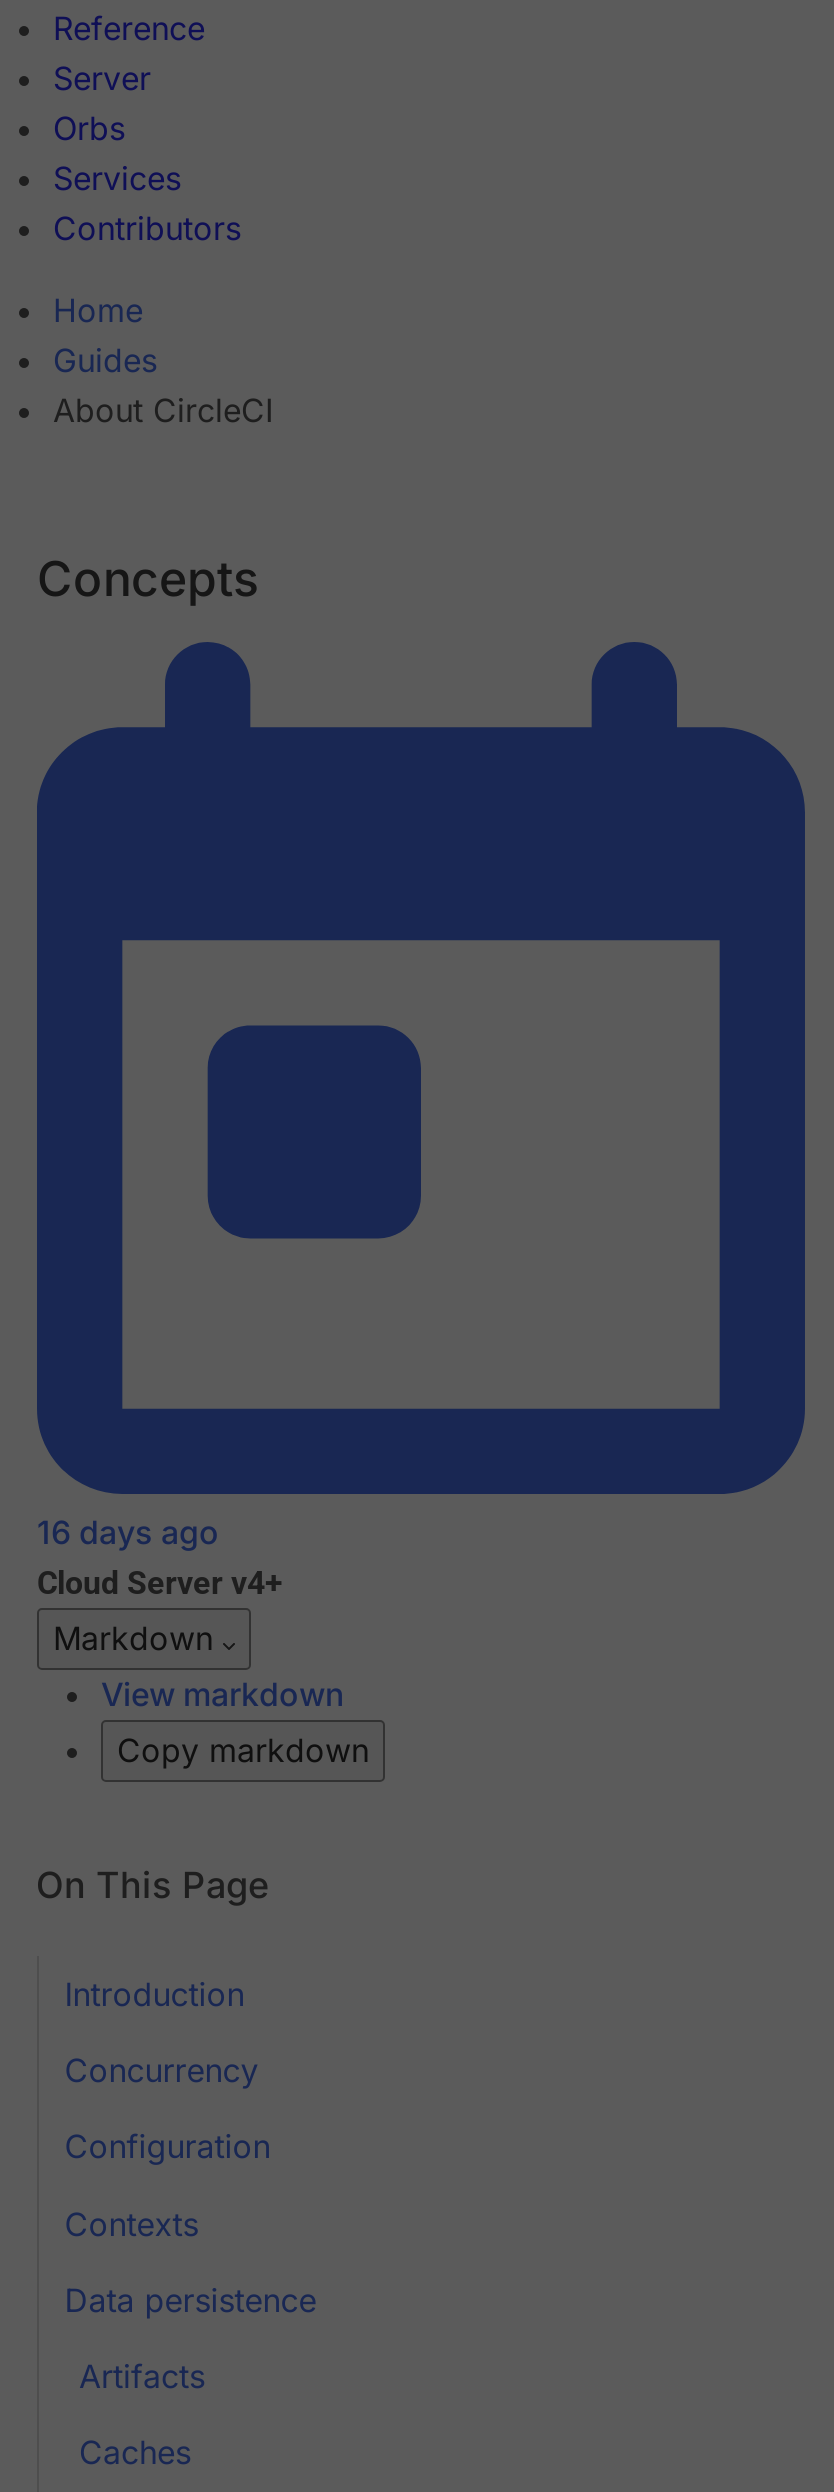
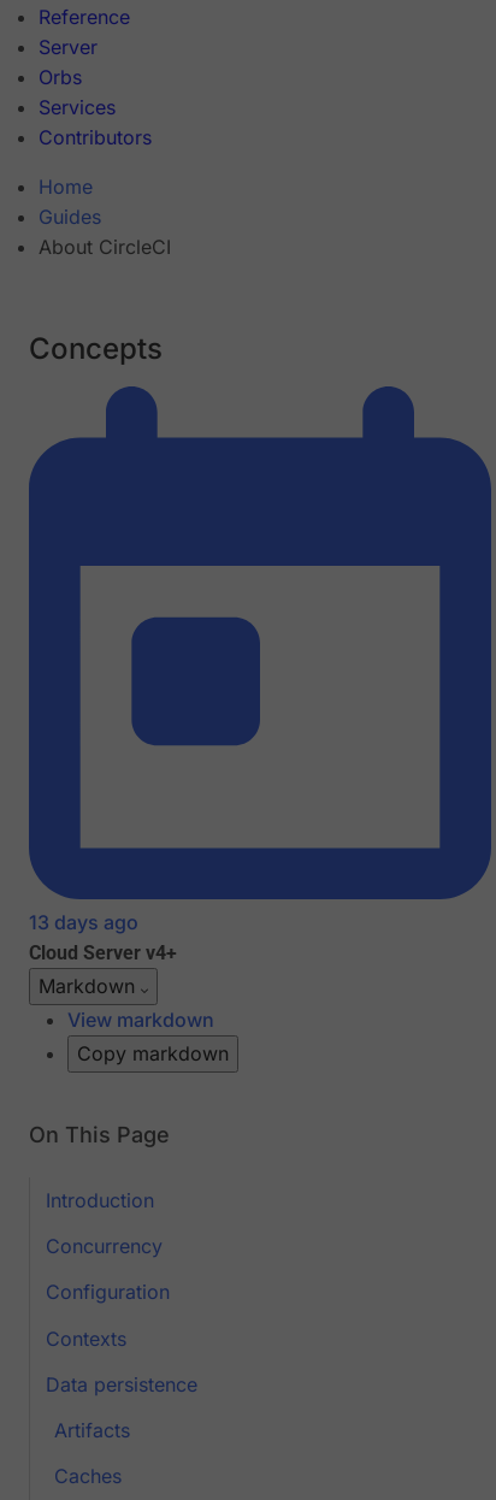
- 16 days ago
+ 13 days ago
